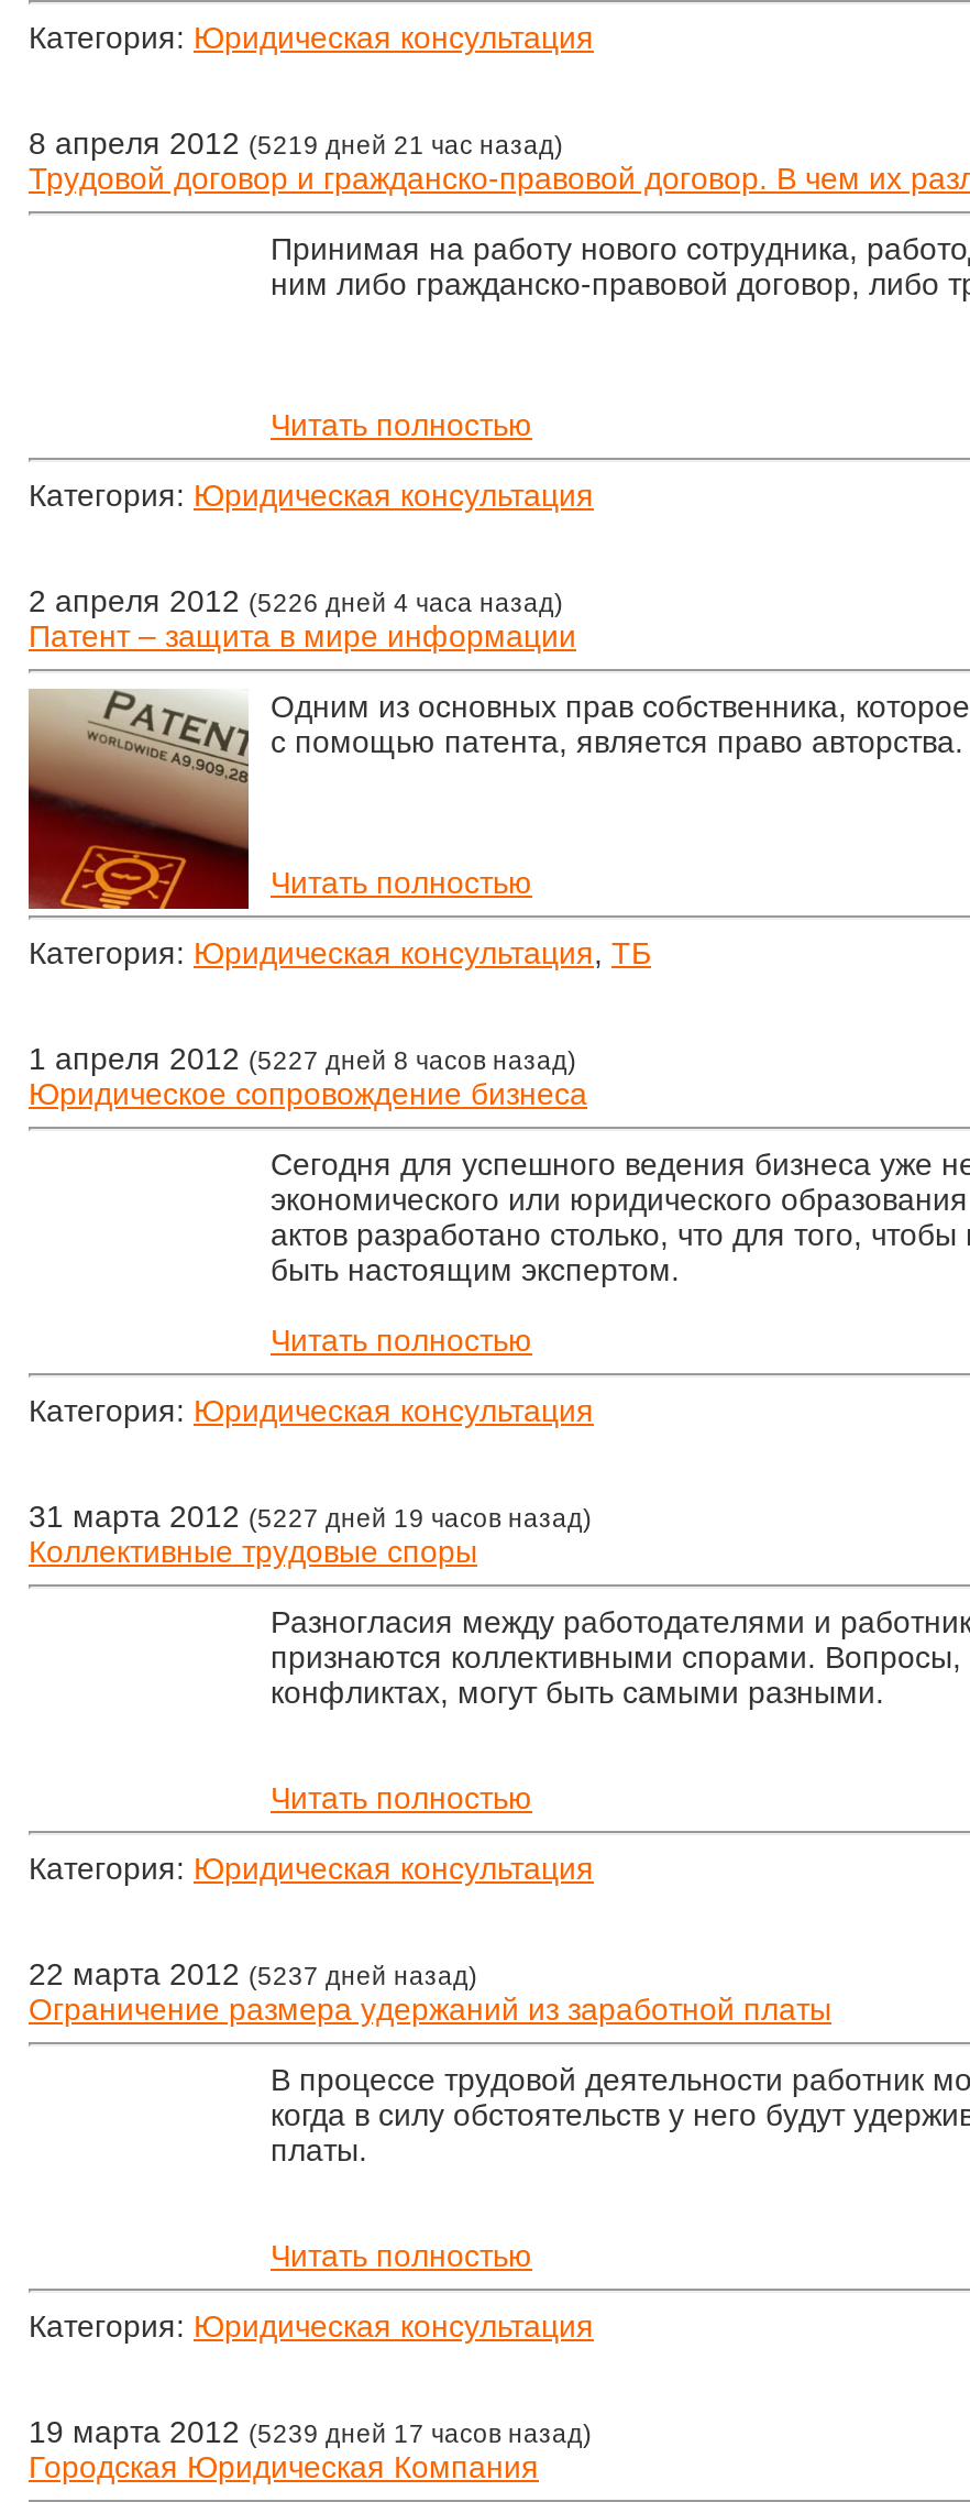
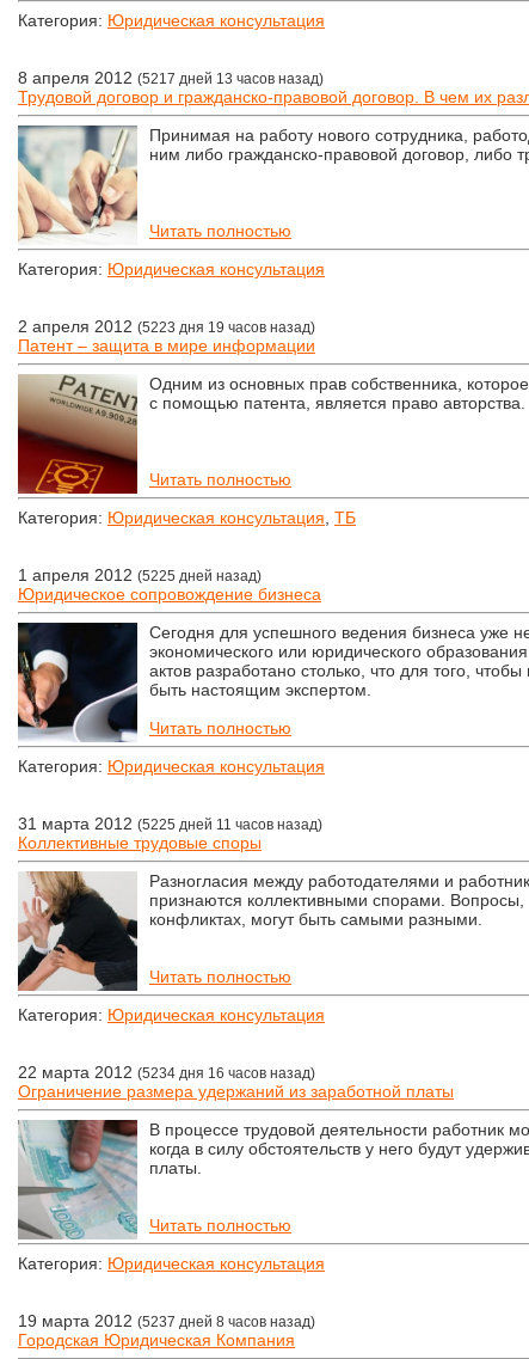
- 8 апреля 2012 (5219 дней 21 час назад)
+ 8 апреля 2012 (5217 дней 13 часов назад)

+ [image]

- 2 апреля 2012 (5226 дней 4 часа назад)
+ 2 апреля 2012 (5223 дня 19 часов назад)

- 1 апреля 2012 (5227 дней 8 часов назад)
+ 1 апреля 2012 (5225 дней назад)

+ [image]

- 31 марта 2012 (5227 дней 19 часов назад)
+ 31 марта 2012 (5225 дней 11 часов назад)

+ [image]

- 22 марта 2012 (5237 дней назад)
+ 22 марта 2012 (5234 дня 16 часов назад)

+ [image]

- 19 марта 2012 (5239 дней 17 часов назад)
+ 19 марта 2012 (5237 дней 8 часов назад)
